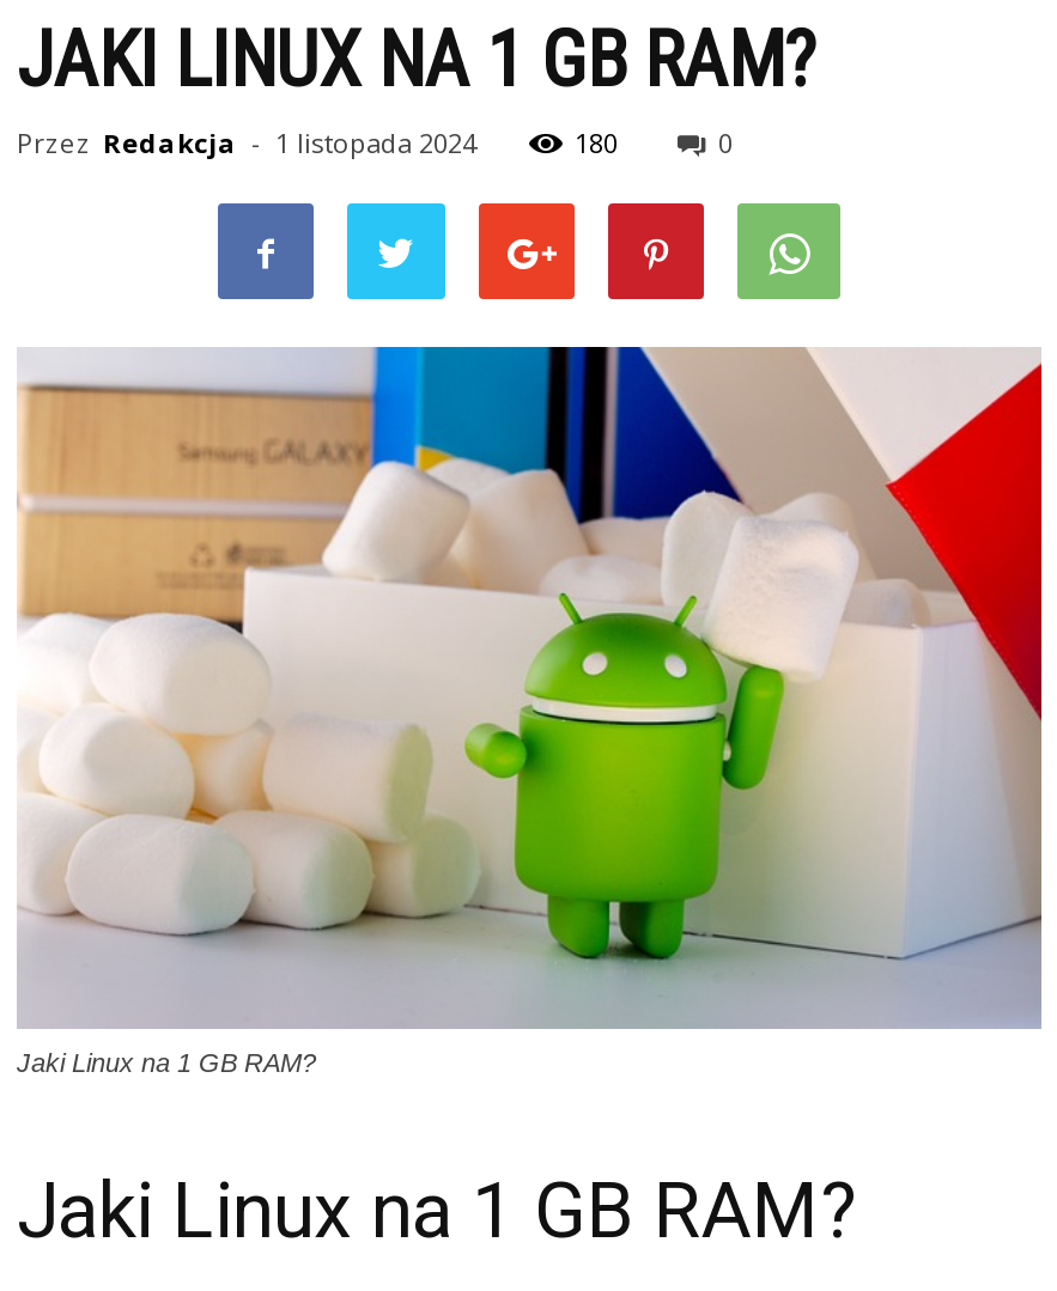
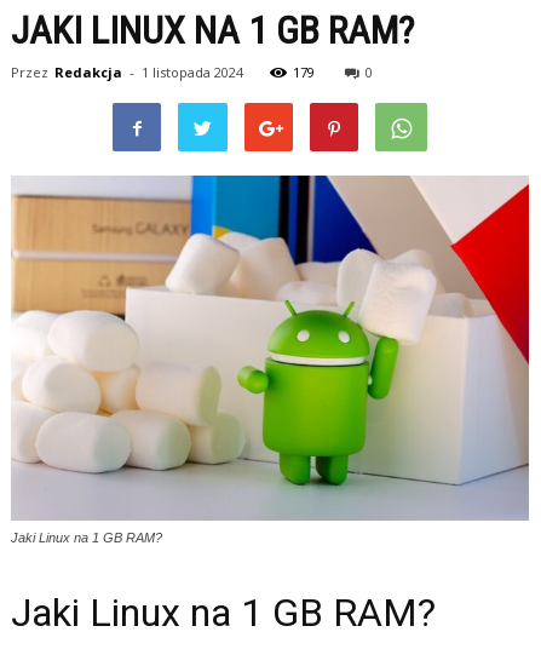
- 180
+ 179
